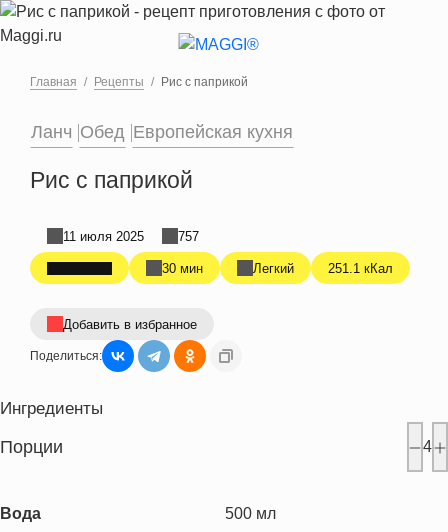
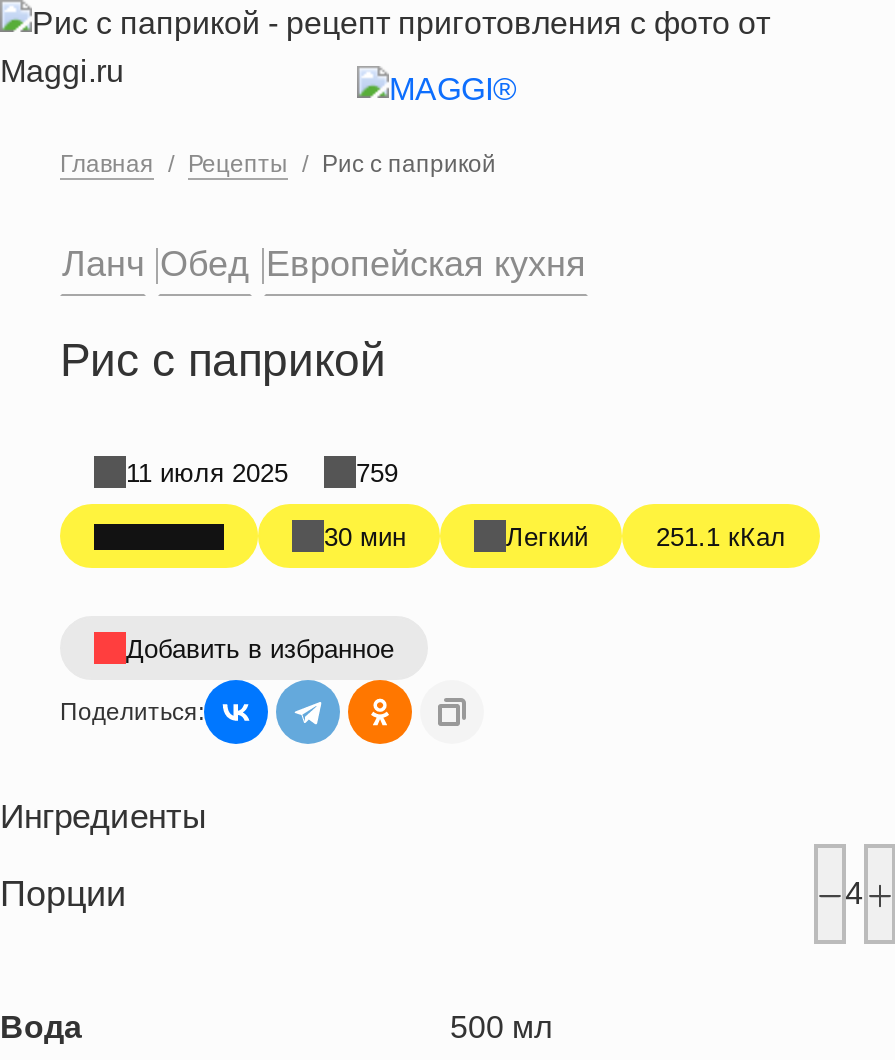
- 757
+ 759
